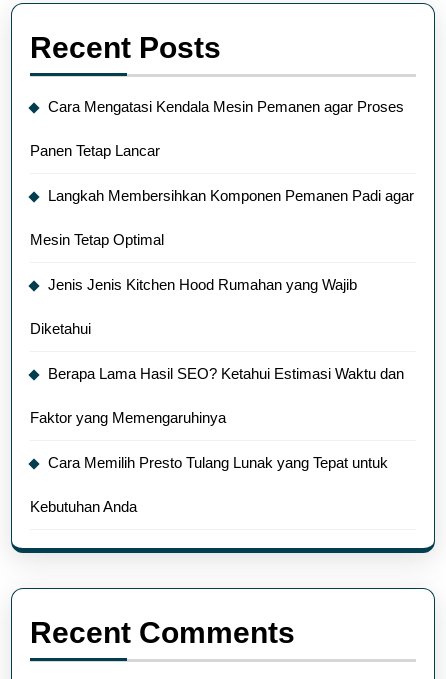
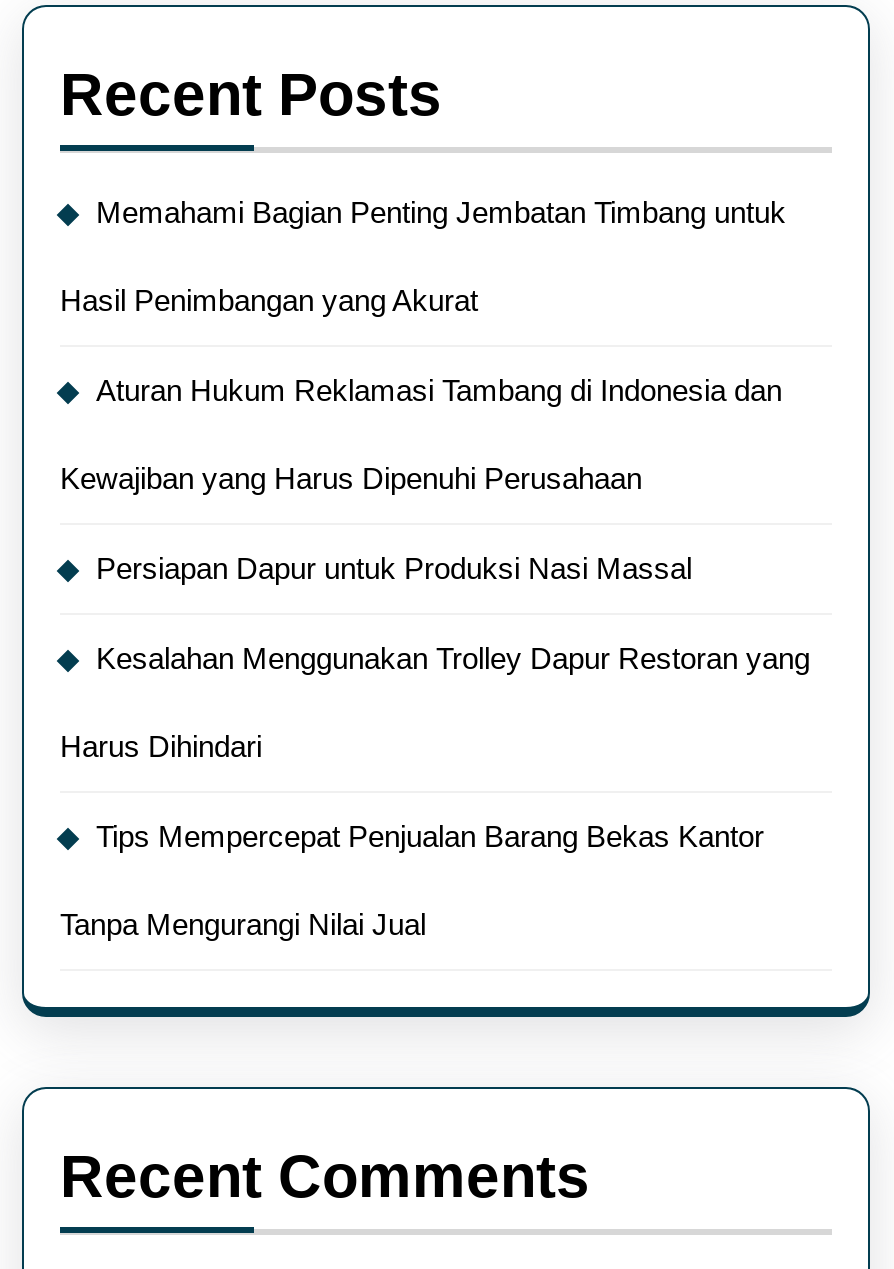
- Cara Mengatasi Kendala Mesin Pemanen agar Proses
- Panen Tetap Lancar
- Langkah Membersihkan Komponen Pemanen Padi agar
- Mesin Tetap Optimal
- Jenis Jenis Kitchen Hood Rumahan yang Wajib
- Diketahui
- Berapa Lama Hasil SEO? Ketahui Estimasi Waktu dan
- Faktor yang Memengaruhinya
- Cara Memilih Presto Tulang Lunak yang Tepat untuk
- Kebutuhan Anda
+ Memahami Bagian Penting Jembatan Timbang untuk
+ Hasil Penimbangan yang Akurat
+ Aturan Hukum Reklamasi Tambang di Indonesia dan
+ Kewajiban yang Harus Dipenuhi Perusahaan
+ Persiapan Dapur untuk Produksi Nasi Massal
+ Kesalahan Menggunakan Trolley Dapur Restoran yang
+ Harus Dihindari
+ Tips Mempercepat Penjualan Barang Bekas Kantor
+ Tanpa Mengurangi Nilai Jual
